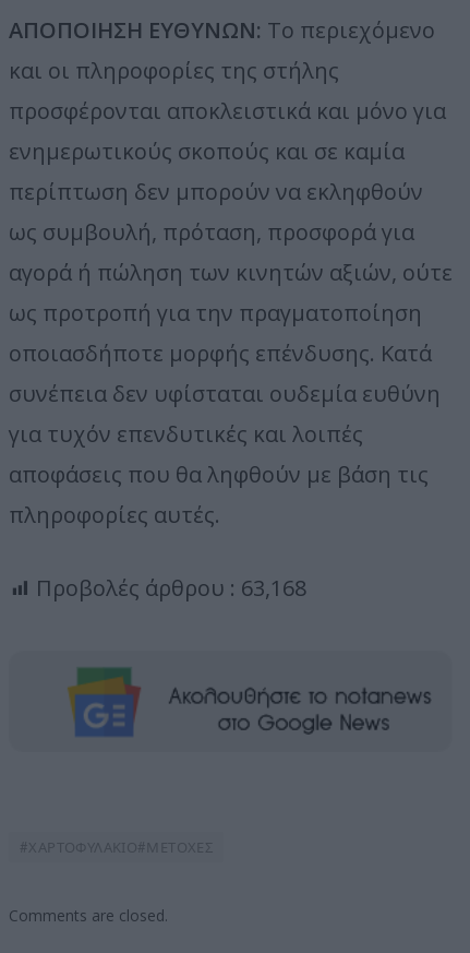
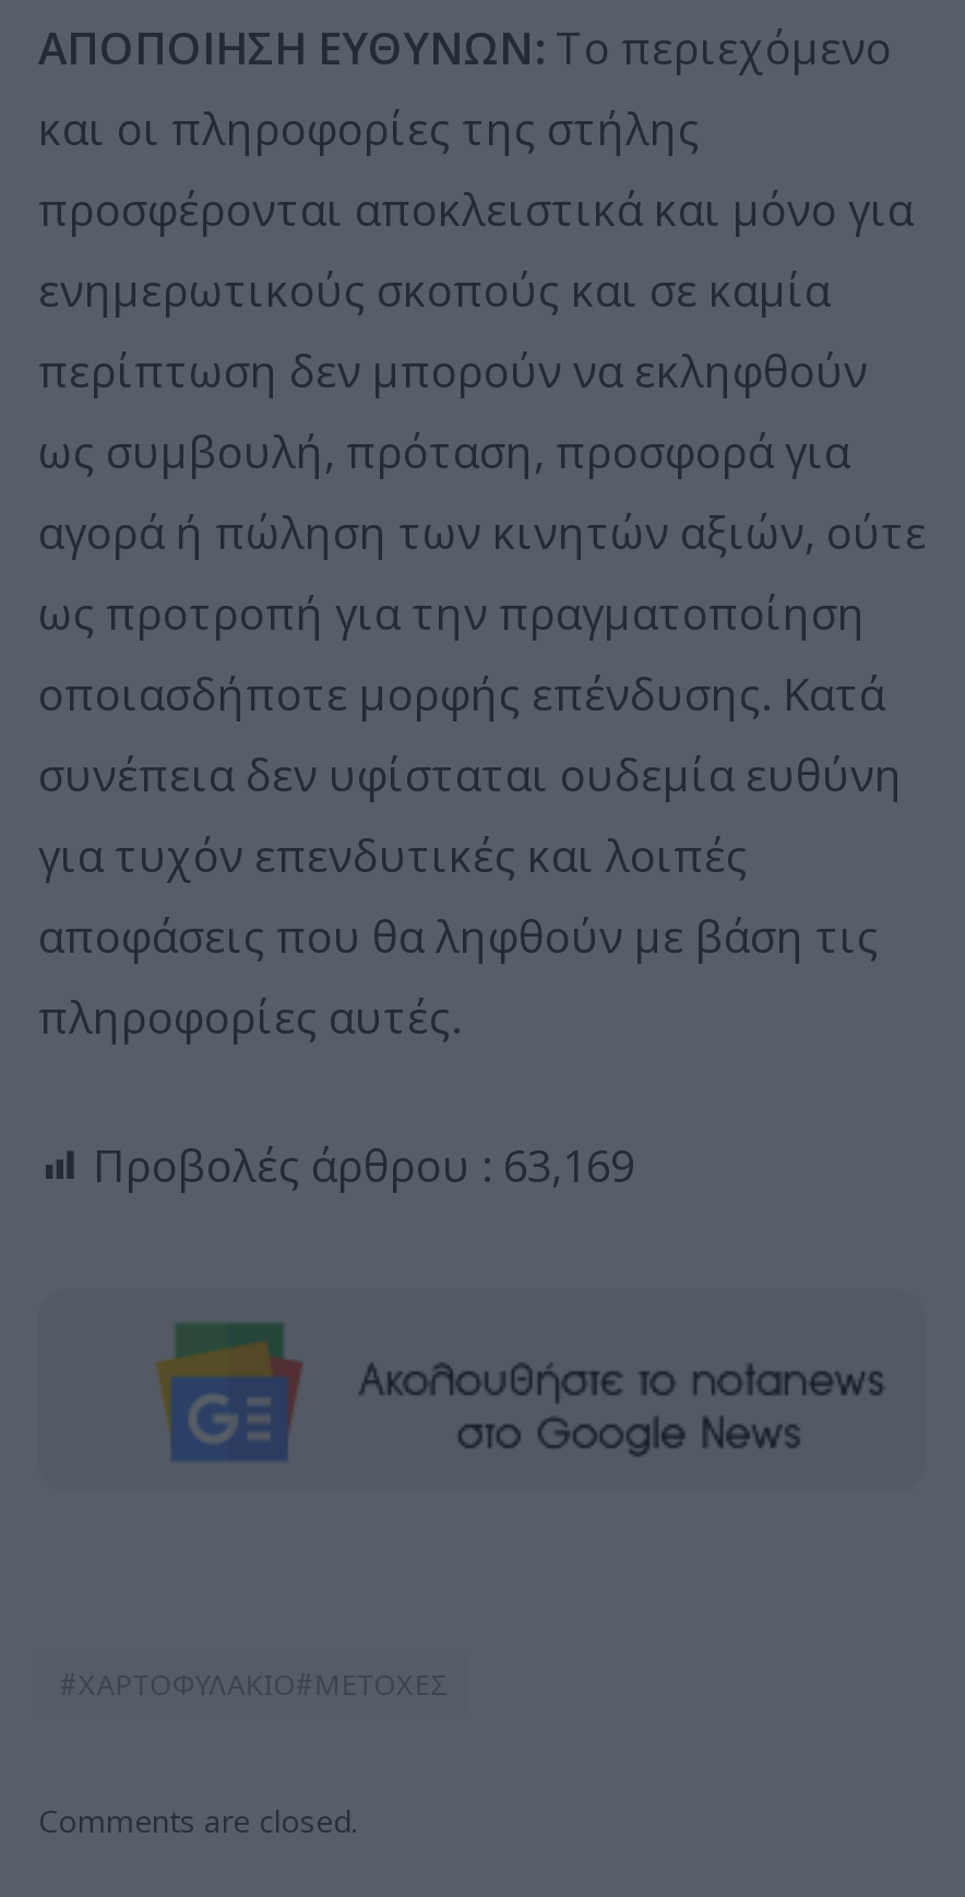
- Προβολές άρθρου : 63,168
+ Προβολές άρθρου : 63,169
